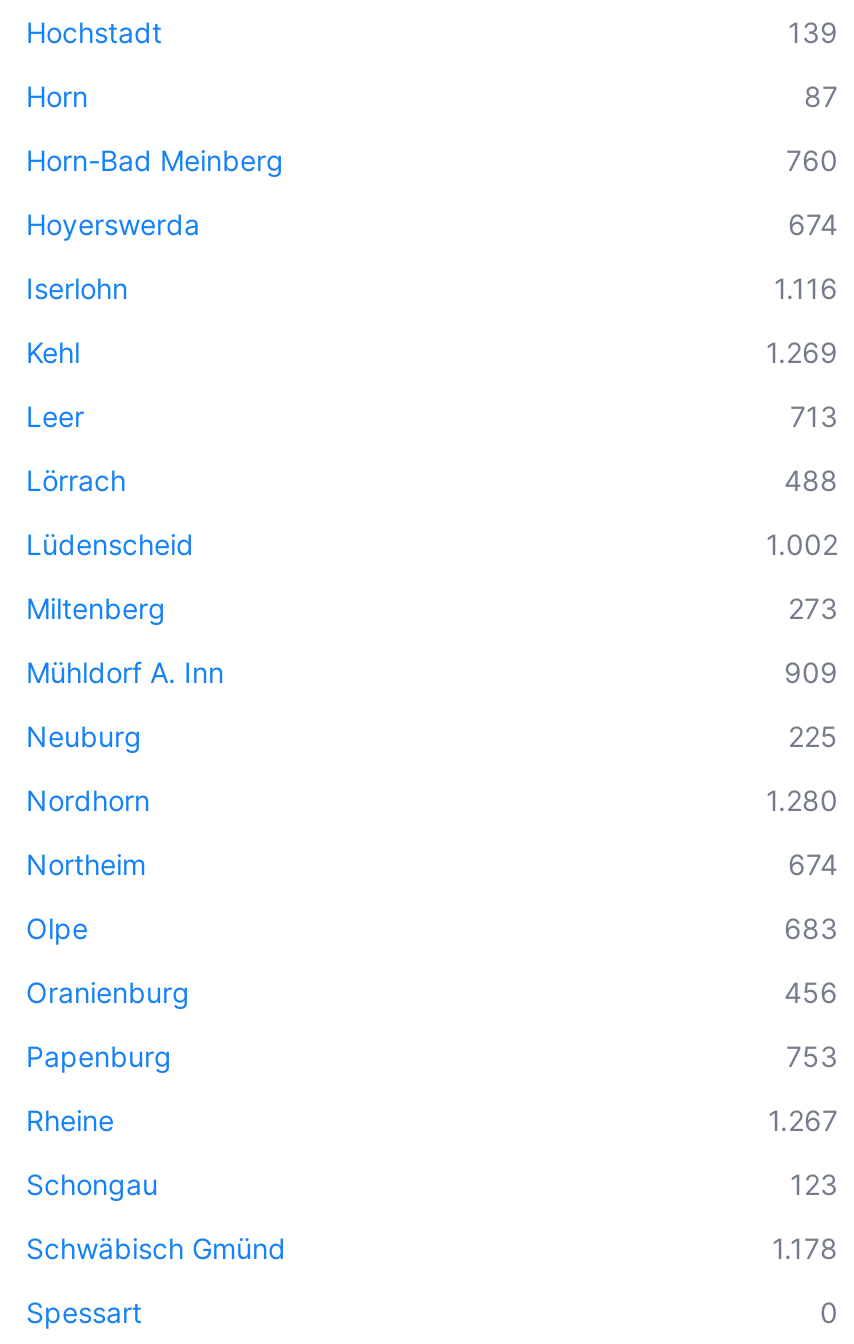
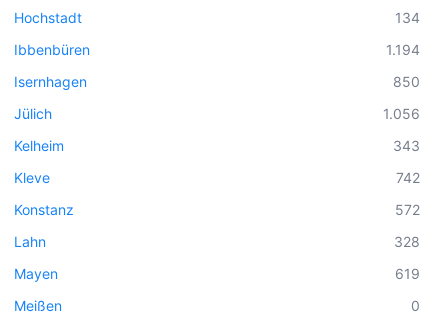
- 139
- Horn
- 87
- Horn-Bad Meinberg
- 760
- Hoyerswerda
- 674
- Iserlohn
- 1.116
- Kehl
- 1.269
- Leer
- 713
- Lörrach
- 488
- Lüdenscheid
- 1.002
- Miltenberg
- 273
- Mühldorf A. Inn
- 909
- Neuburg
- 225
- Nordhorn
- 1.280
- Northeim
- 674
- Olpe
- 683
- Oranienburg
- 456
- Papenburg
- 753
- Rheine
- 1.267
- Schongau
- 123
- Schwäbisch Gmünd
- 1.178
- Spessart
+ 134
+ Ibbenbüren
+ 1.194
+ Isernhagen
+ 850
+ Jülich
+ 1.056
+ Kelheim
+ 343
+ Kleve
+ 742
+ Konstanz
+ 572
+ Lahn
+ 328
+ Mayen
+ 619
+ Meißen
